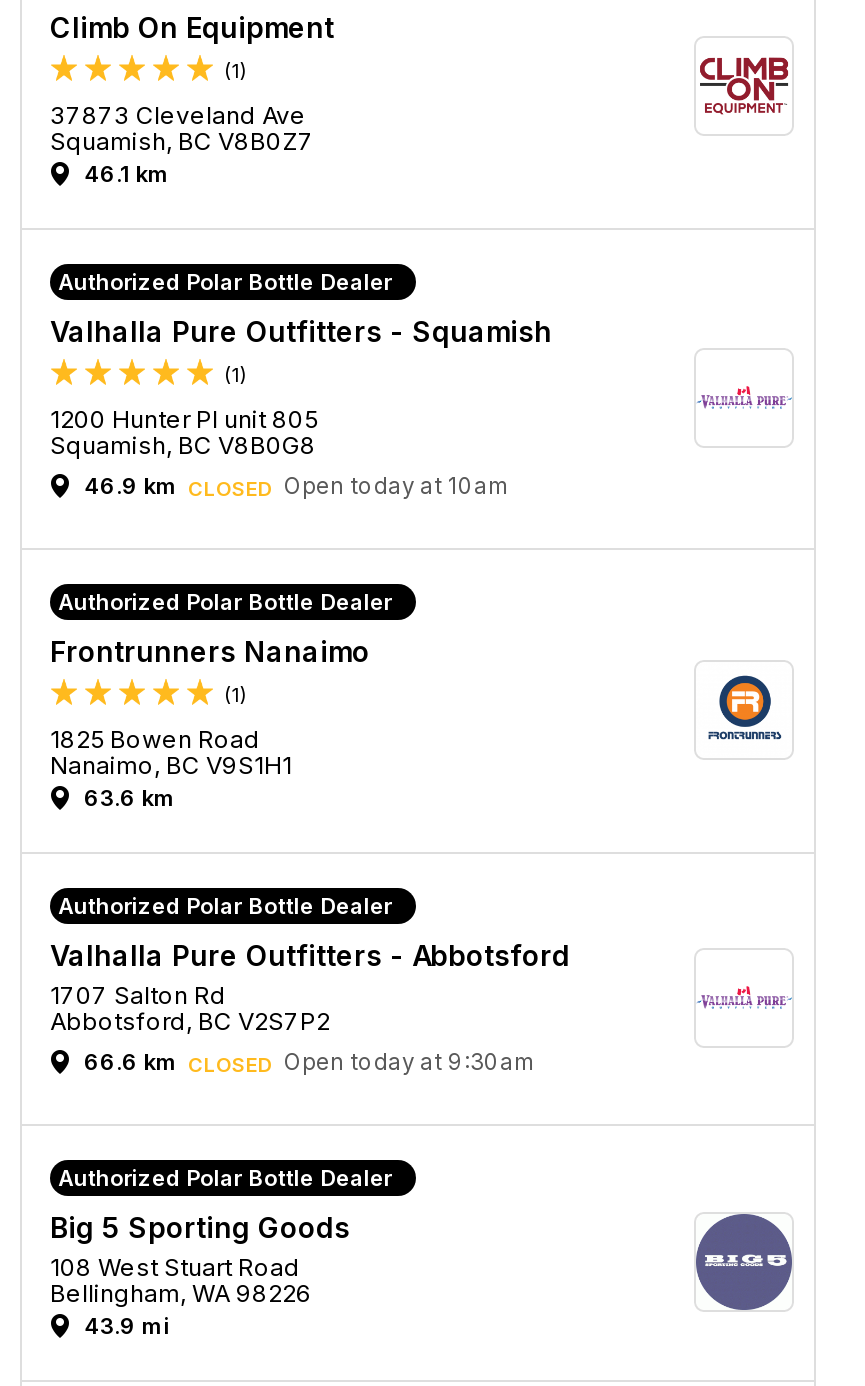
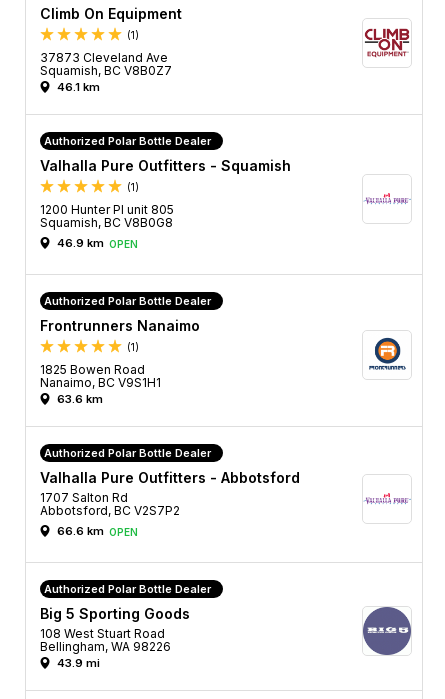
- 46.9 km CLOSED Open today at 10am
+ 46.9 km OPEN

- 66.6 km CLOSED Open today at 9:30am
+ 66.6 km OPEN
